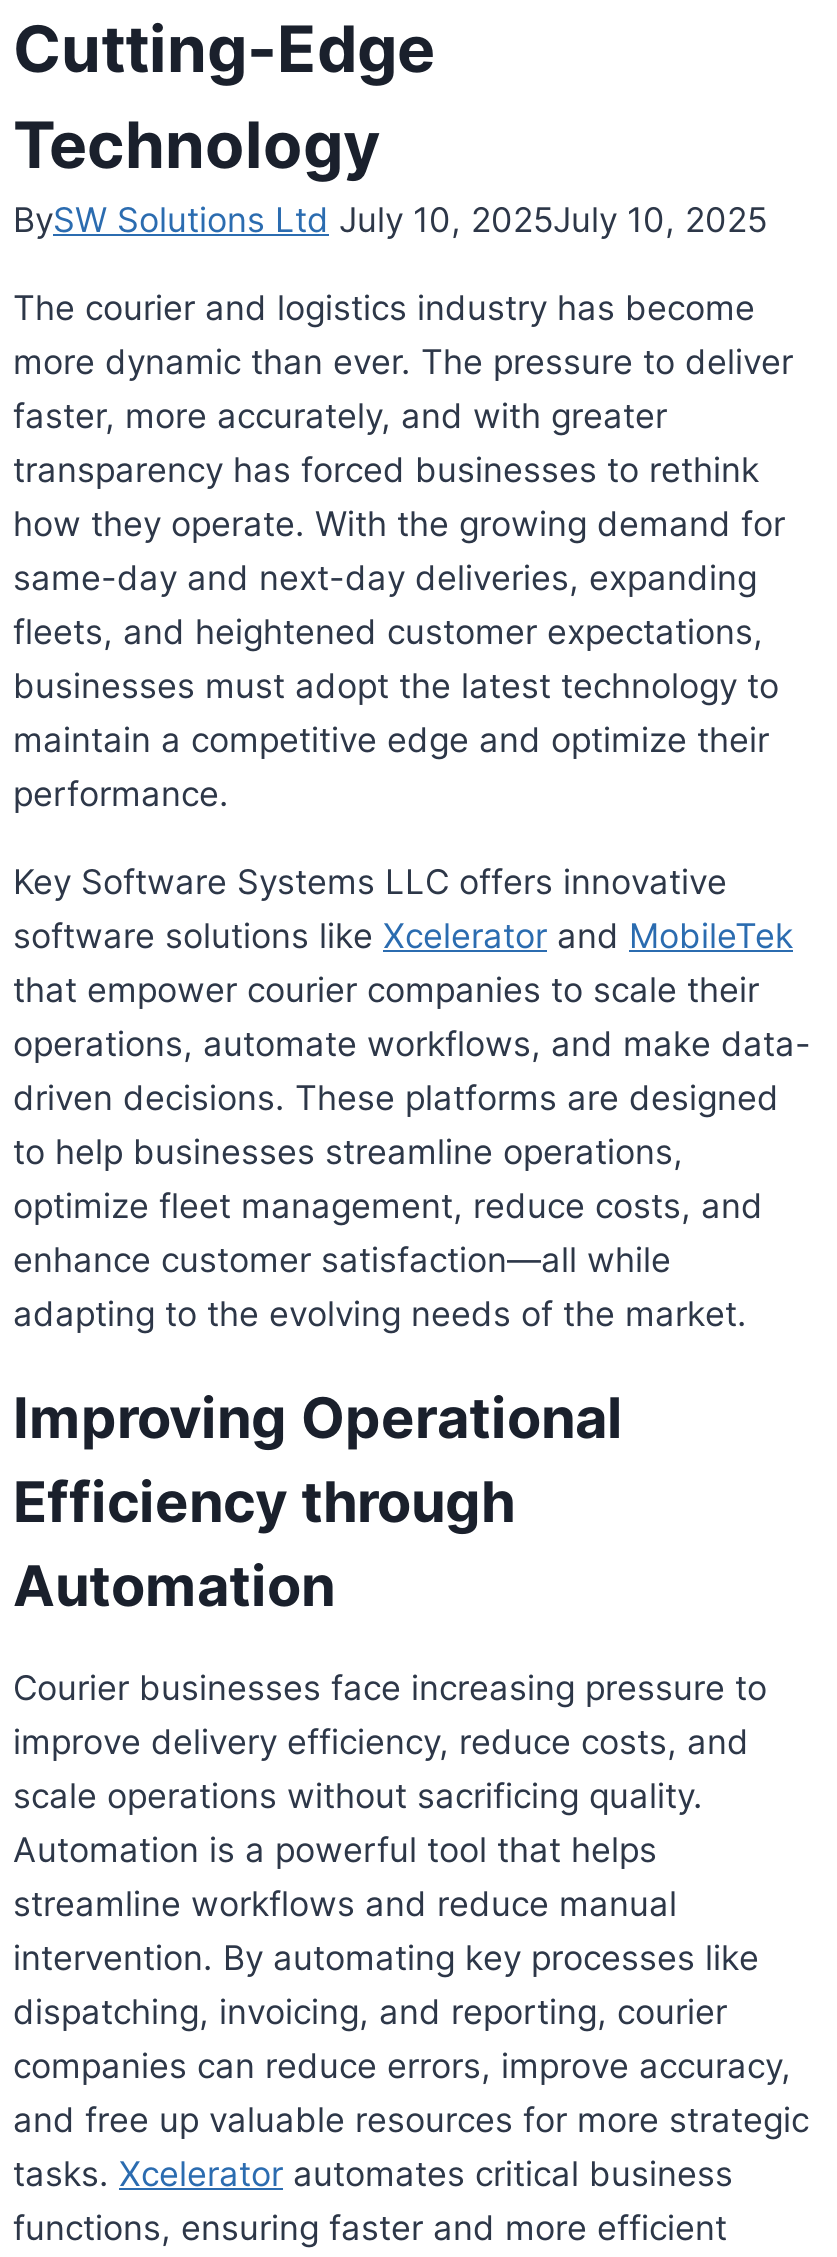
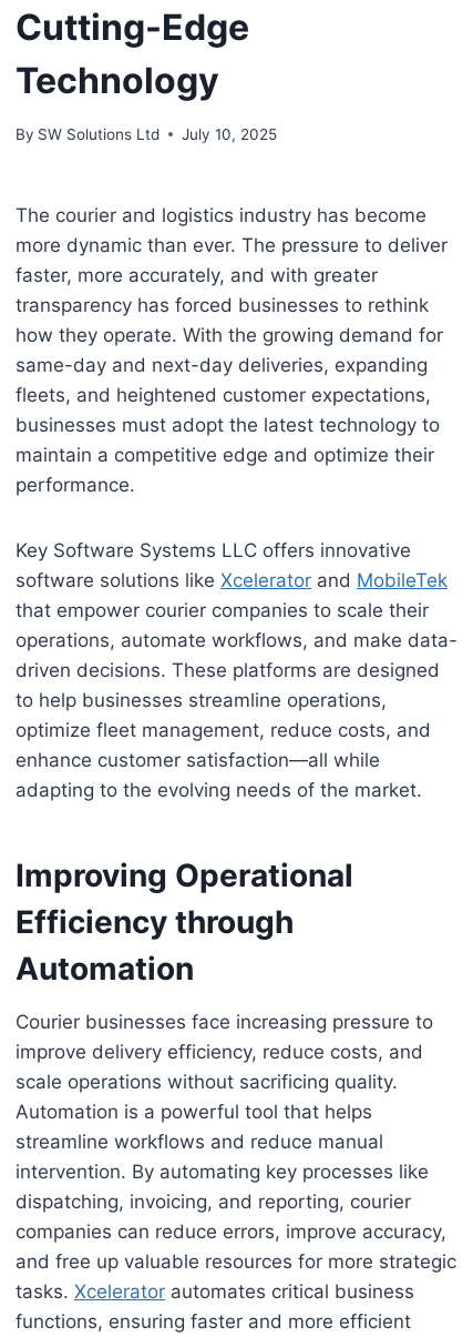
- BySW Solutions Ltd July 10, 2025July 10, 2025
+ By SW Solutions Ltd
+ July 10, 2025
